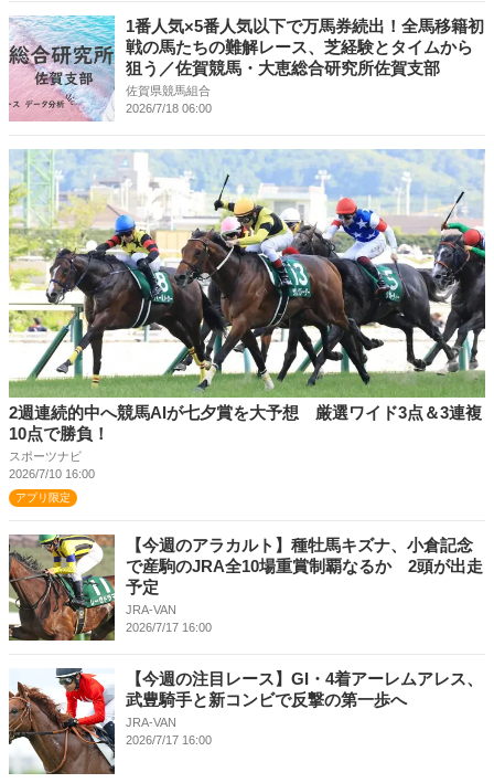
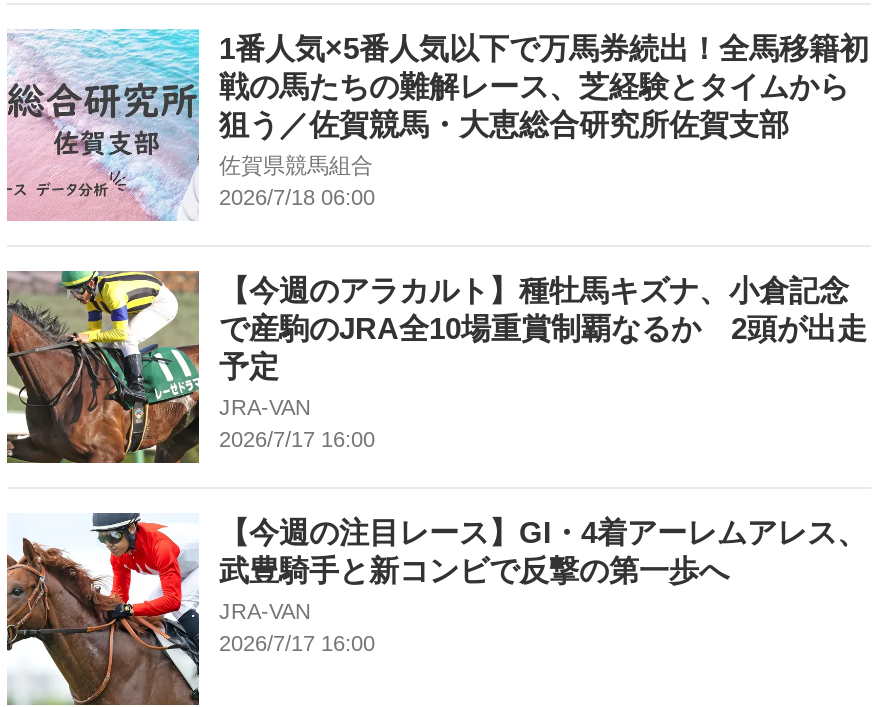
- [image]
- 2週連続的中へ競馬AIが七夕賞を大予想 厳選ワイド3点＆3連複
- 10点で勝負！
- スポーツナビ
- 2026/7/10 16:00
- アプリ限定
